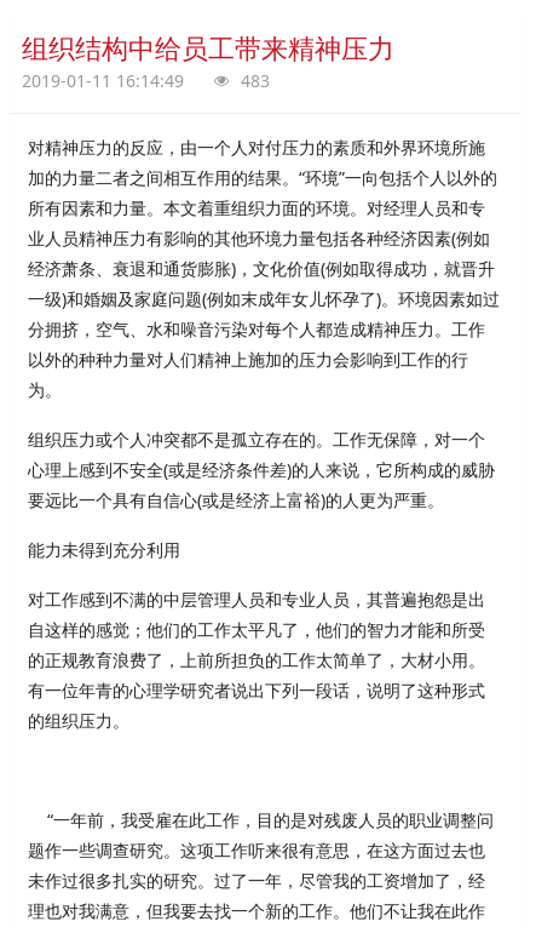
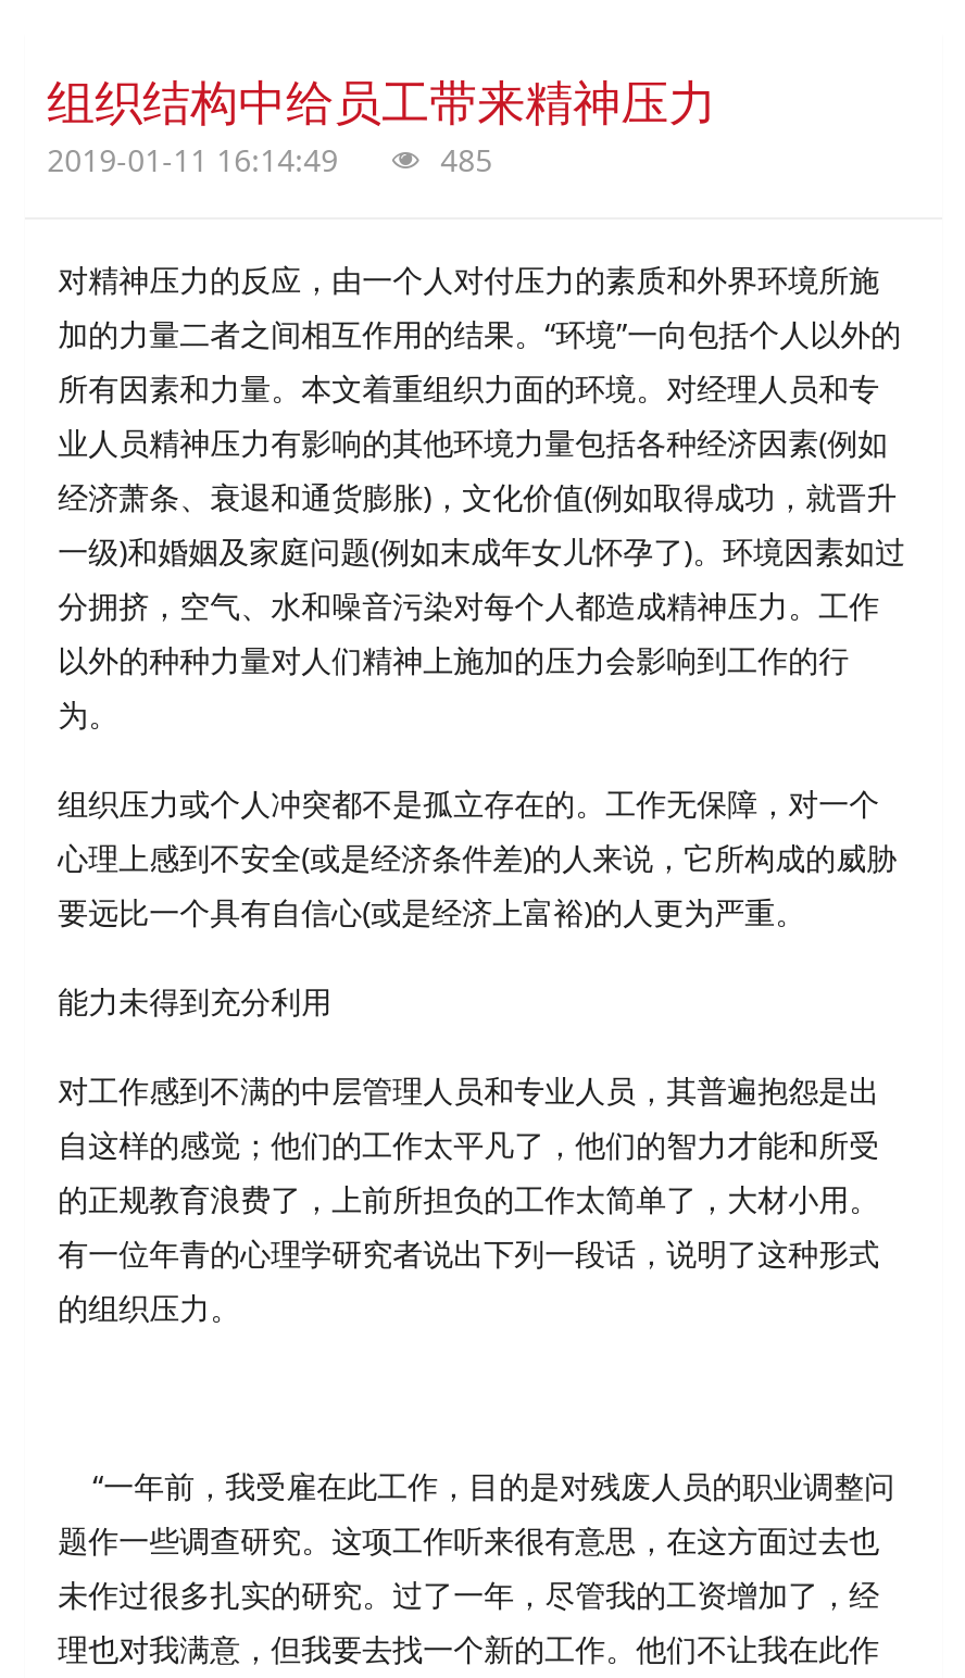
- 483
+ 485
